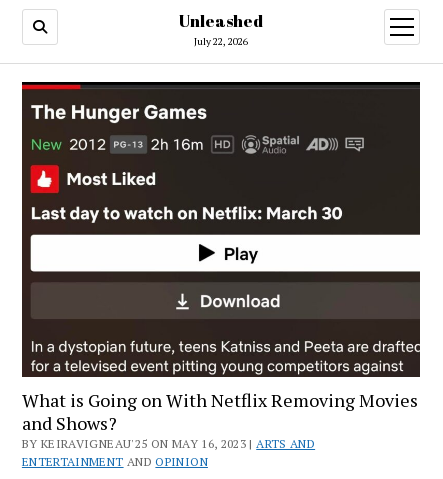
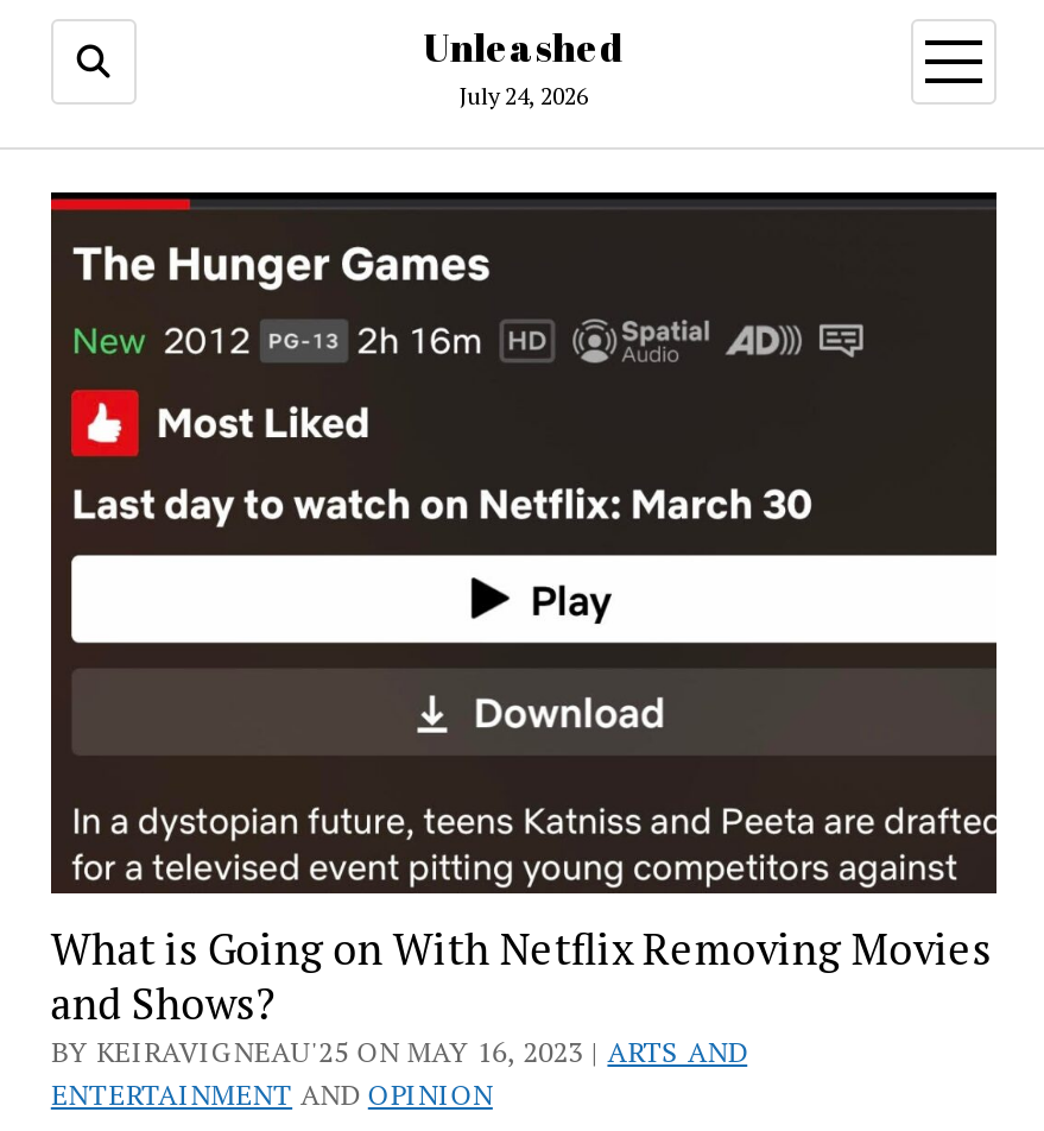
- July 22, 2026
+ July 24, 2026
